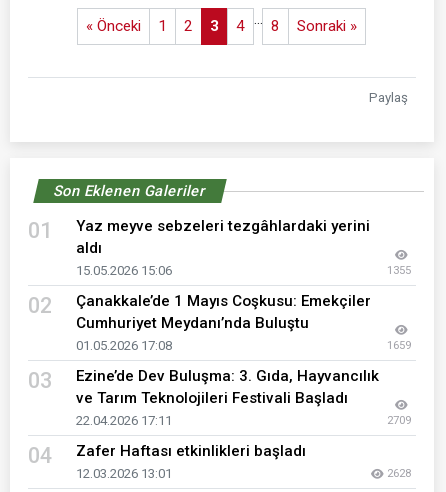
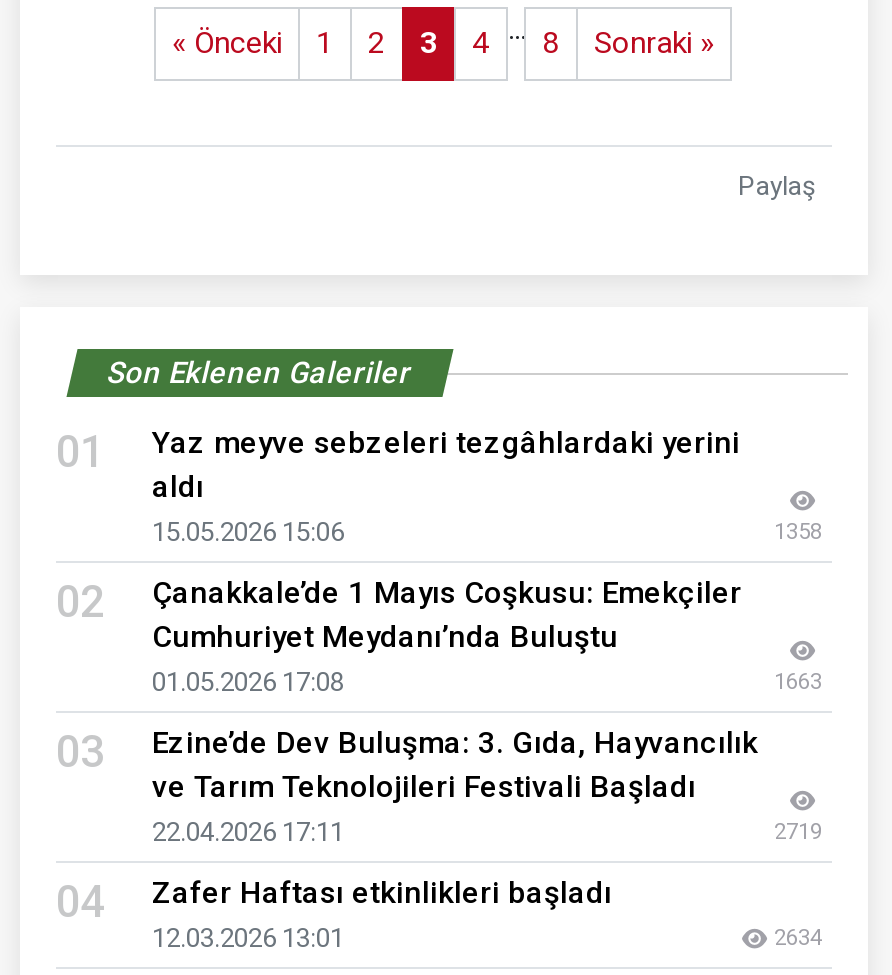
- 1355
+ 1358

- 1659
+ 1663

- 2709
+ 2719

- 2628
+ 2634
